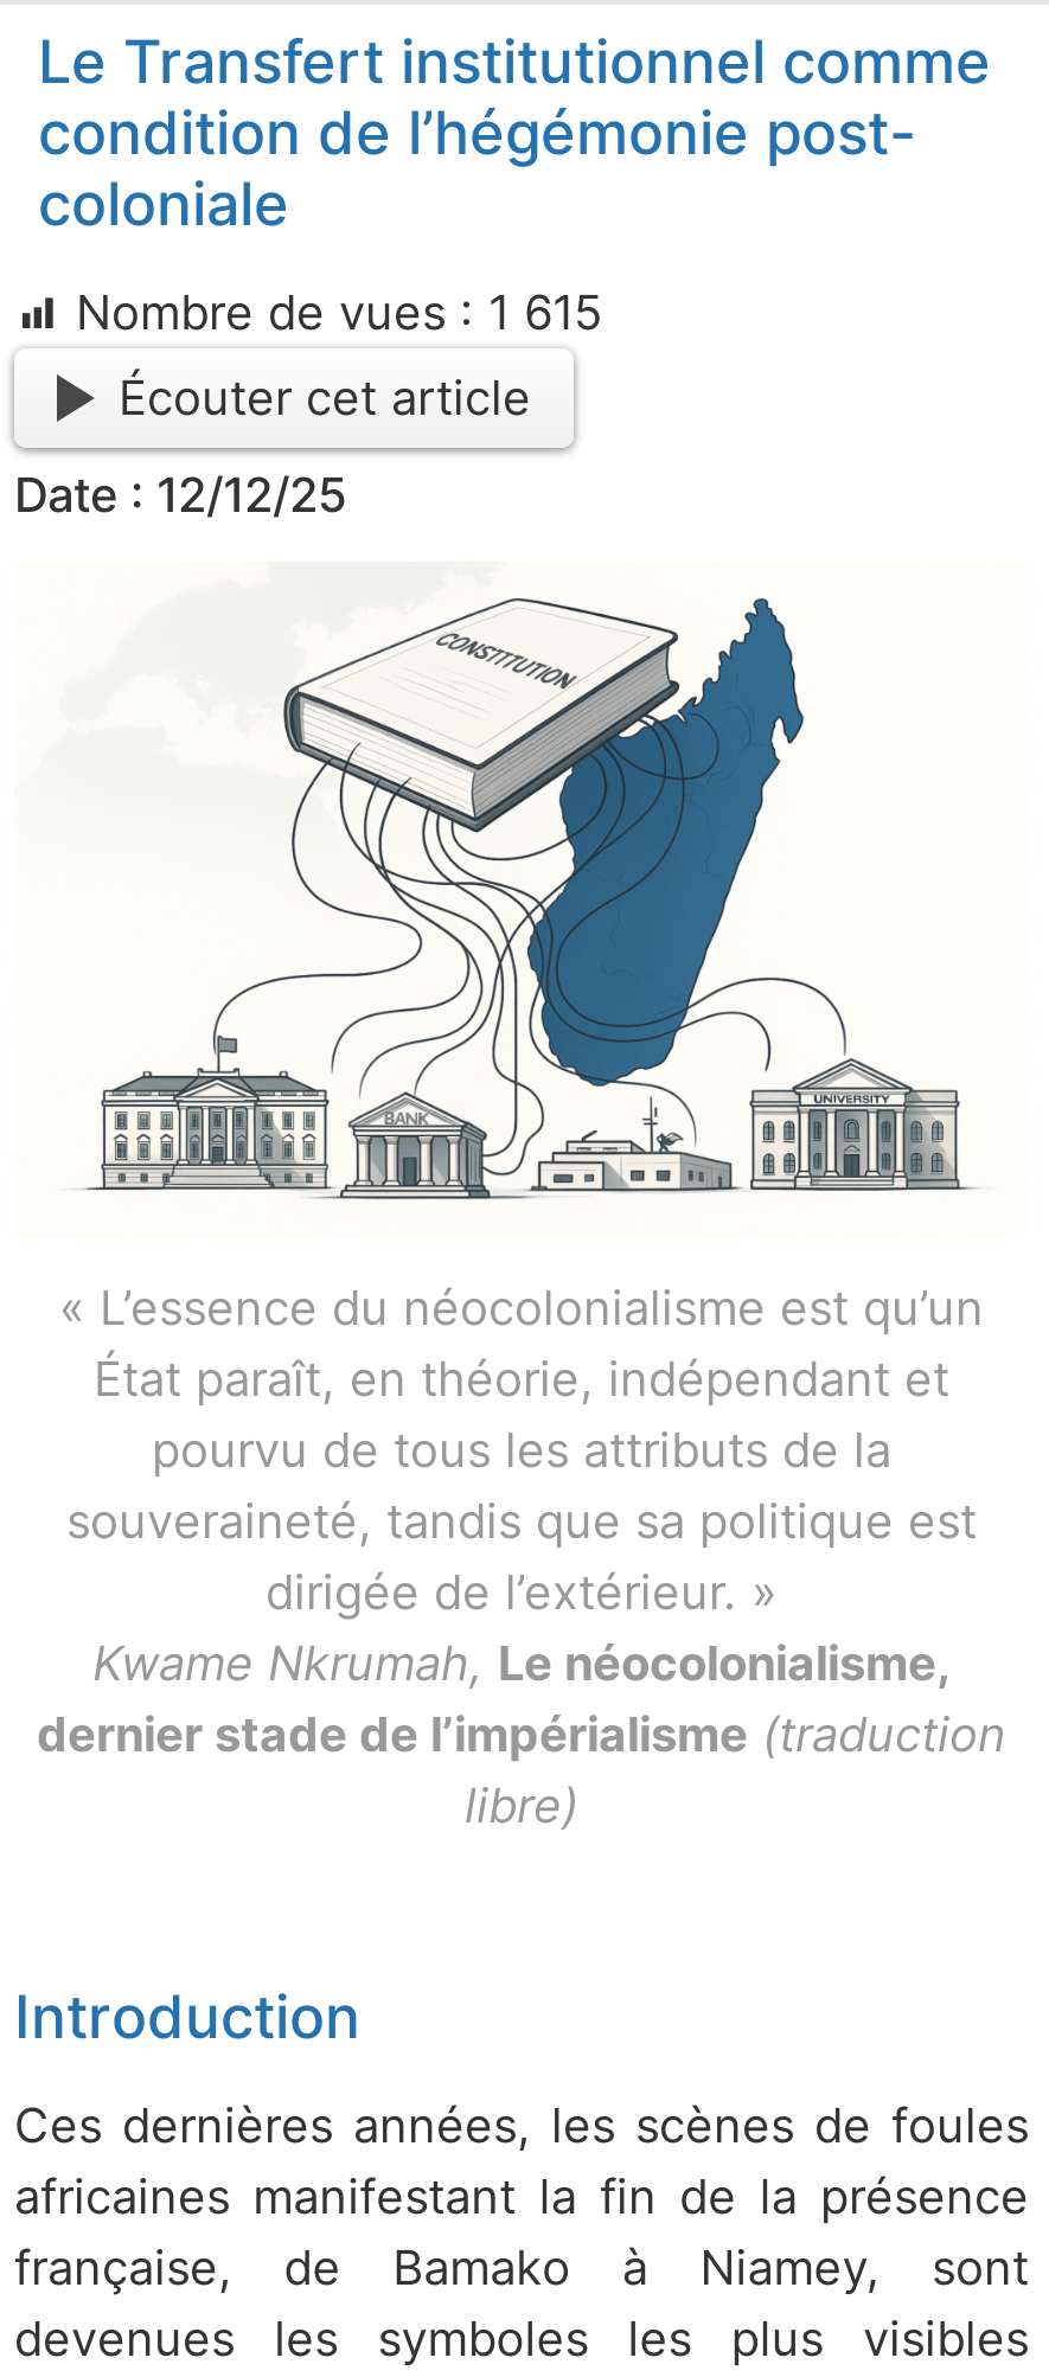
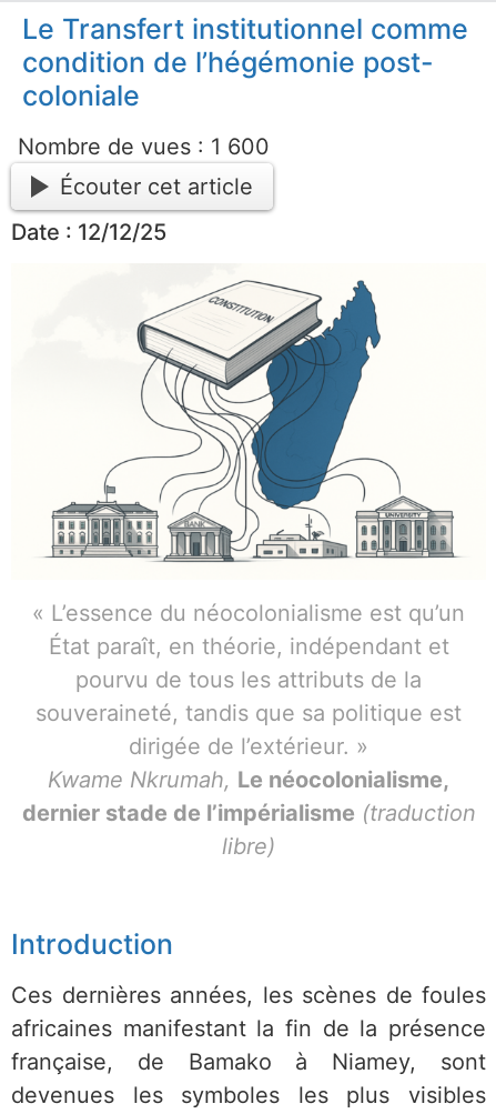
- Nombre de vues : 1 615
+ Nombre de vues : 1 600
